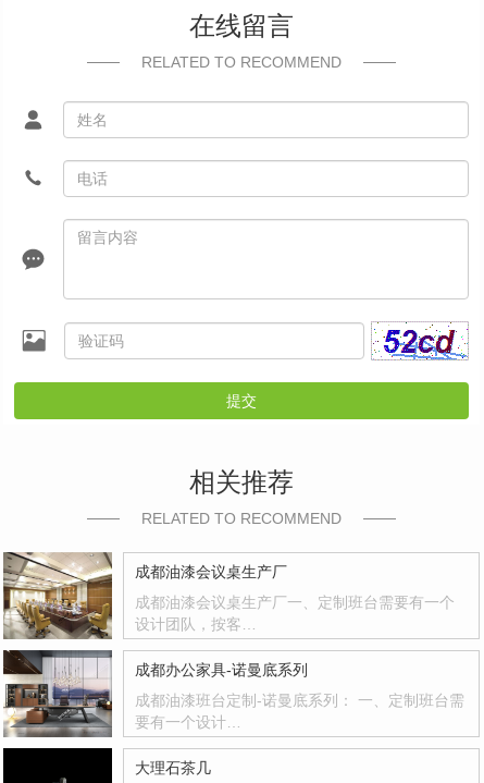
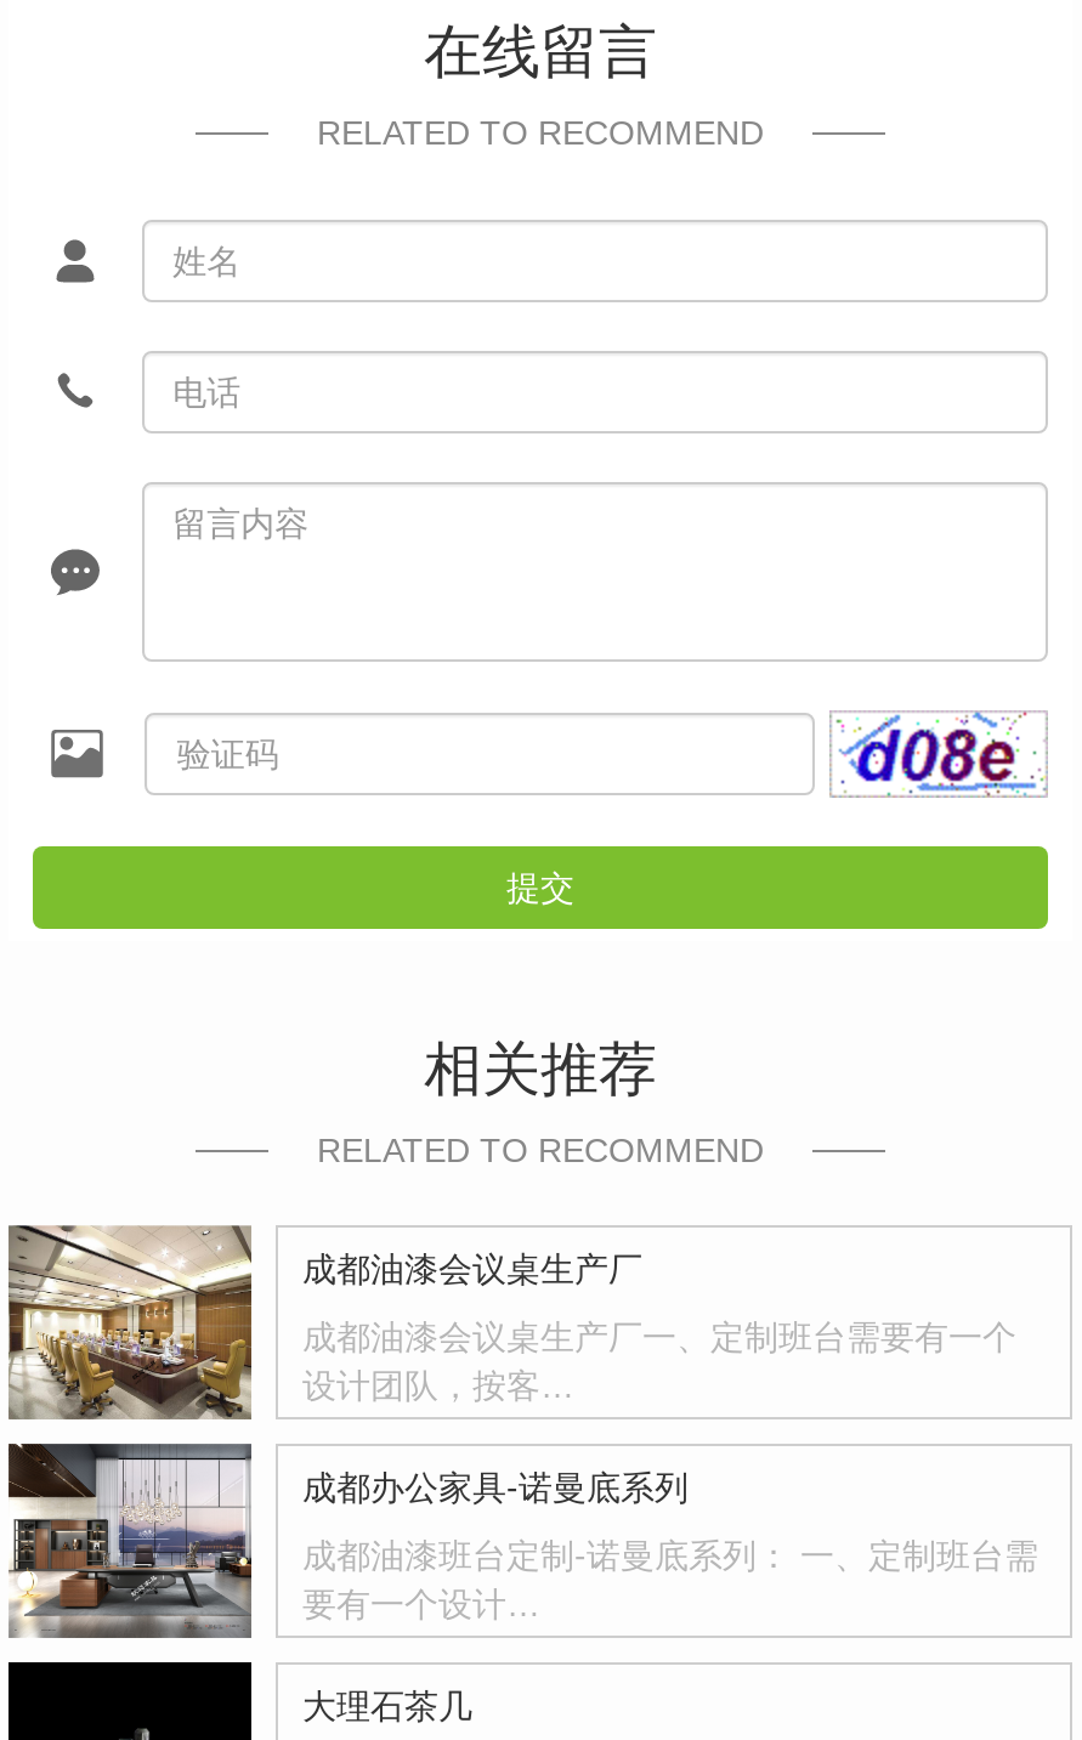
- [image]
+ [image]
